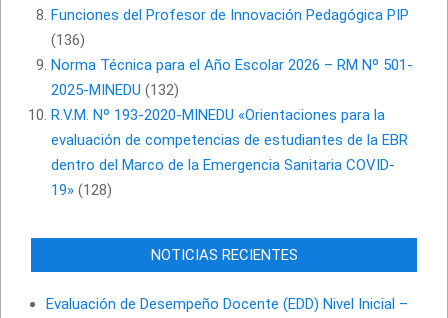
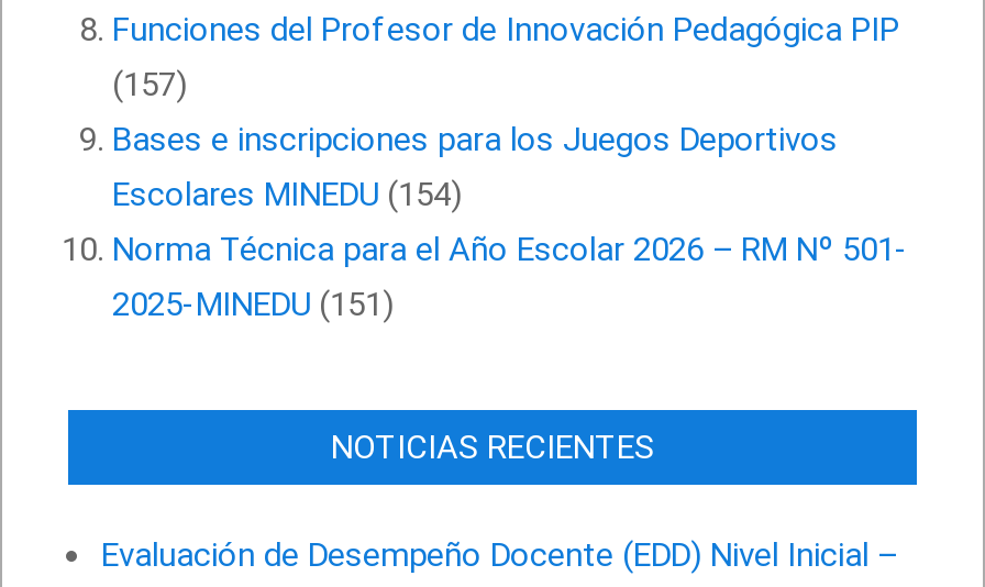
- (136)
+ (157)
+ Bases e inscripciones para los Juegos Deportivos
+ Escolares MINEDU (154)

moved down: Norma Técnica para el Año Escolar 2026 – RM Nº 501-

- 2025-MINEDU (132)
- R.V.M. Nº 193-2020-MINEDU «Orientaciones para la
- evaluación de competencias de estudiantes de la EBR
- dentro del Marco de la Emergencia Sanitaria COVID-
- 19» (128)
+ 2025-MINEDU (151)
